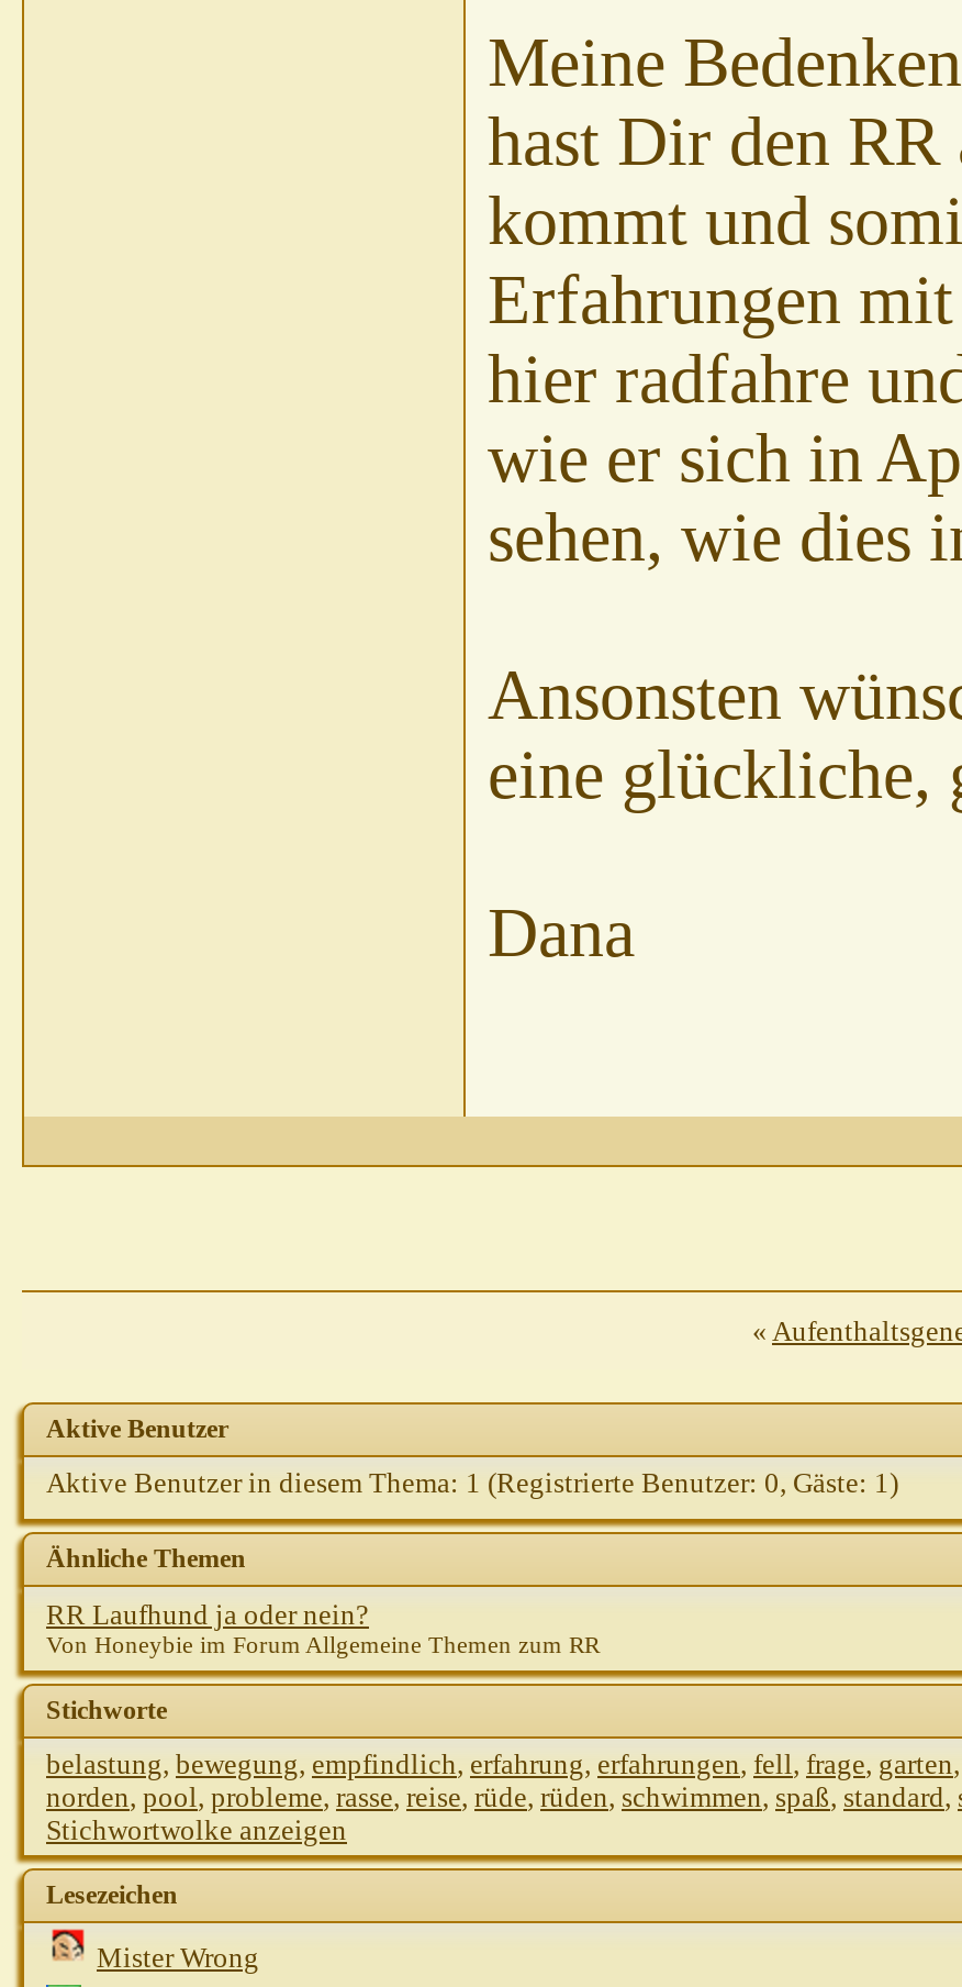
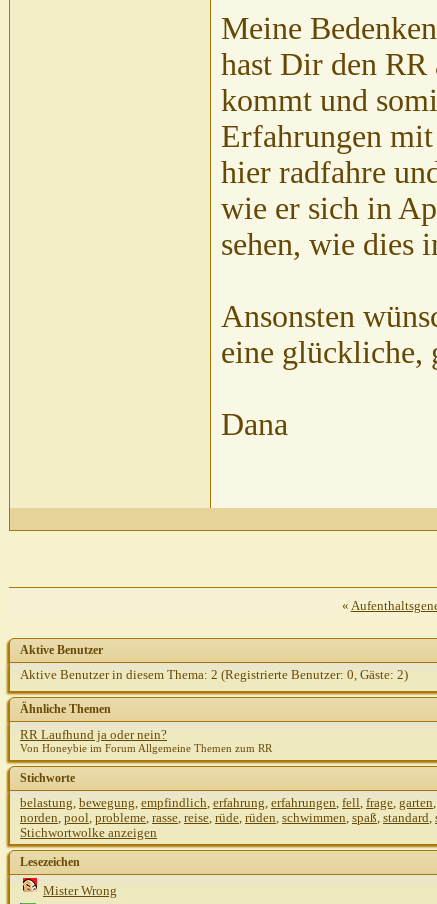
- Aktive Benutzer in diesem Thema: 1 (Registrierte Benutzer: 0, Gäste: 1)
+ Aktive Benutzer in diesem Thema: 2 (Registrierte Benutzer: 0, Gäste: 2)
